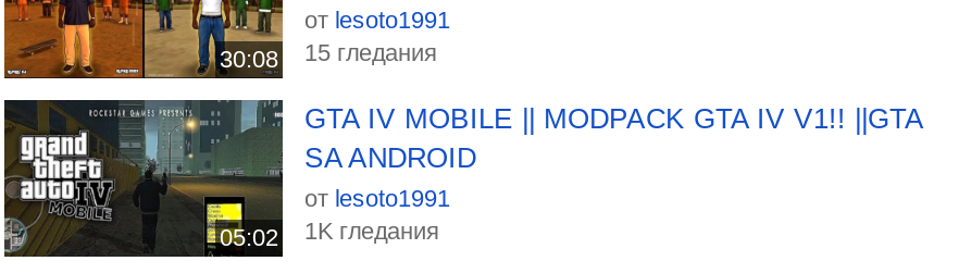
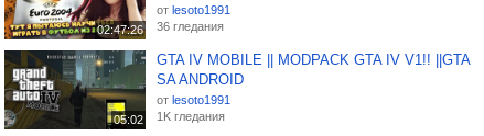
- 30:08
+ 02:47:26

- 15 гледания
+ 36 гледания
